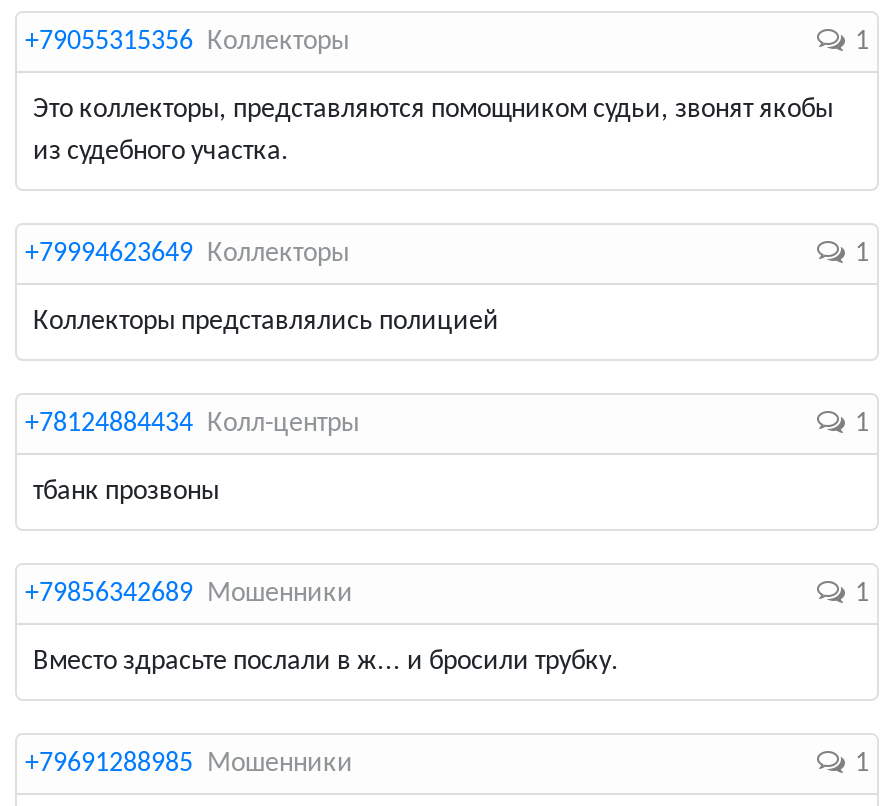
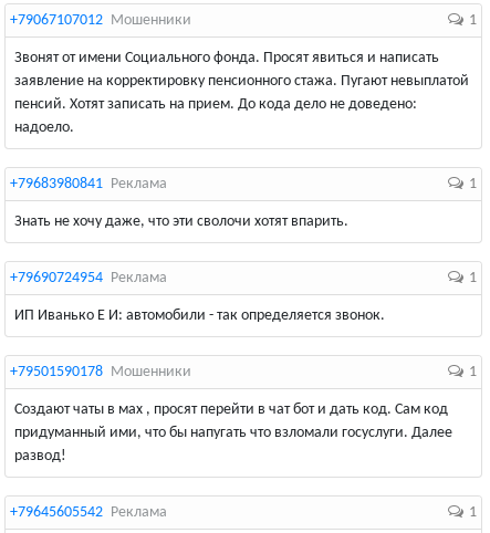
- +79055315356 Коллекторы
+ +79067107012 Мошенники

- Это коллекторы, представляются помощником судьи, звонят якобы
- из судебного участка.
+ Звонят от имени Социального фонда. Просят явиться и написать
+ заявление на корректировку пенсионного стажа. Пугают невыплатой
+ пенсий. Хотят записать на прием. До кода дело не доведено:
+ надоело.

- +79994623649 Коллекторы
+ +79683980841 Реклама

- Коллекторы представлялись полицией
+ Знать не хочу даже, что эти сволочи хотят впарить.

- +78124884434 Колл-центры
+ +79690724954 Реклама

- тбанк прозвоны
+ ИП Иванько Е И: автомобили - так определяется звонок.

- +79856342689 Мошенники
+ +79501590178 Мошенники

- Вместо здрасьте послали в ж... и бросили трубку.
+ Создают чаты в мах , просят перейти в чат бот и дать код. Сам код
+ придуманный ими, что бы напугать что взломали госуслуги. Далее
+ развод!

- +79691288985 Мошенники
+ +79645605542 Реклама
